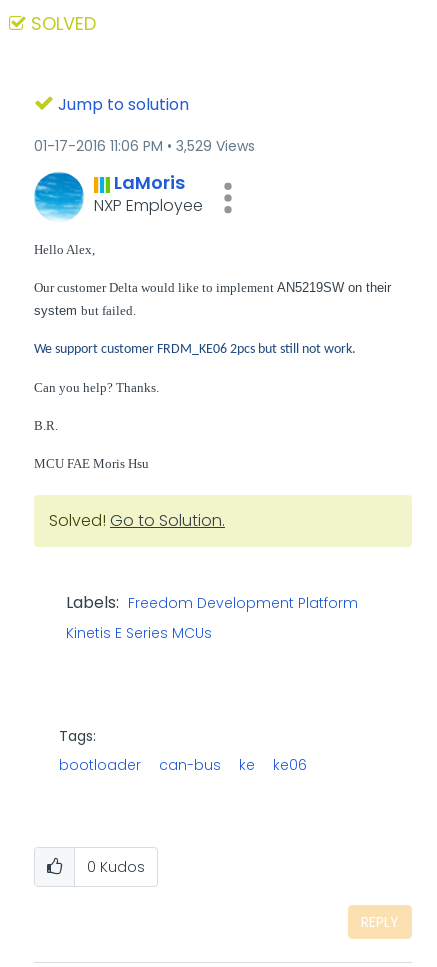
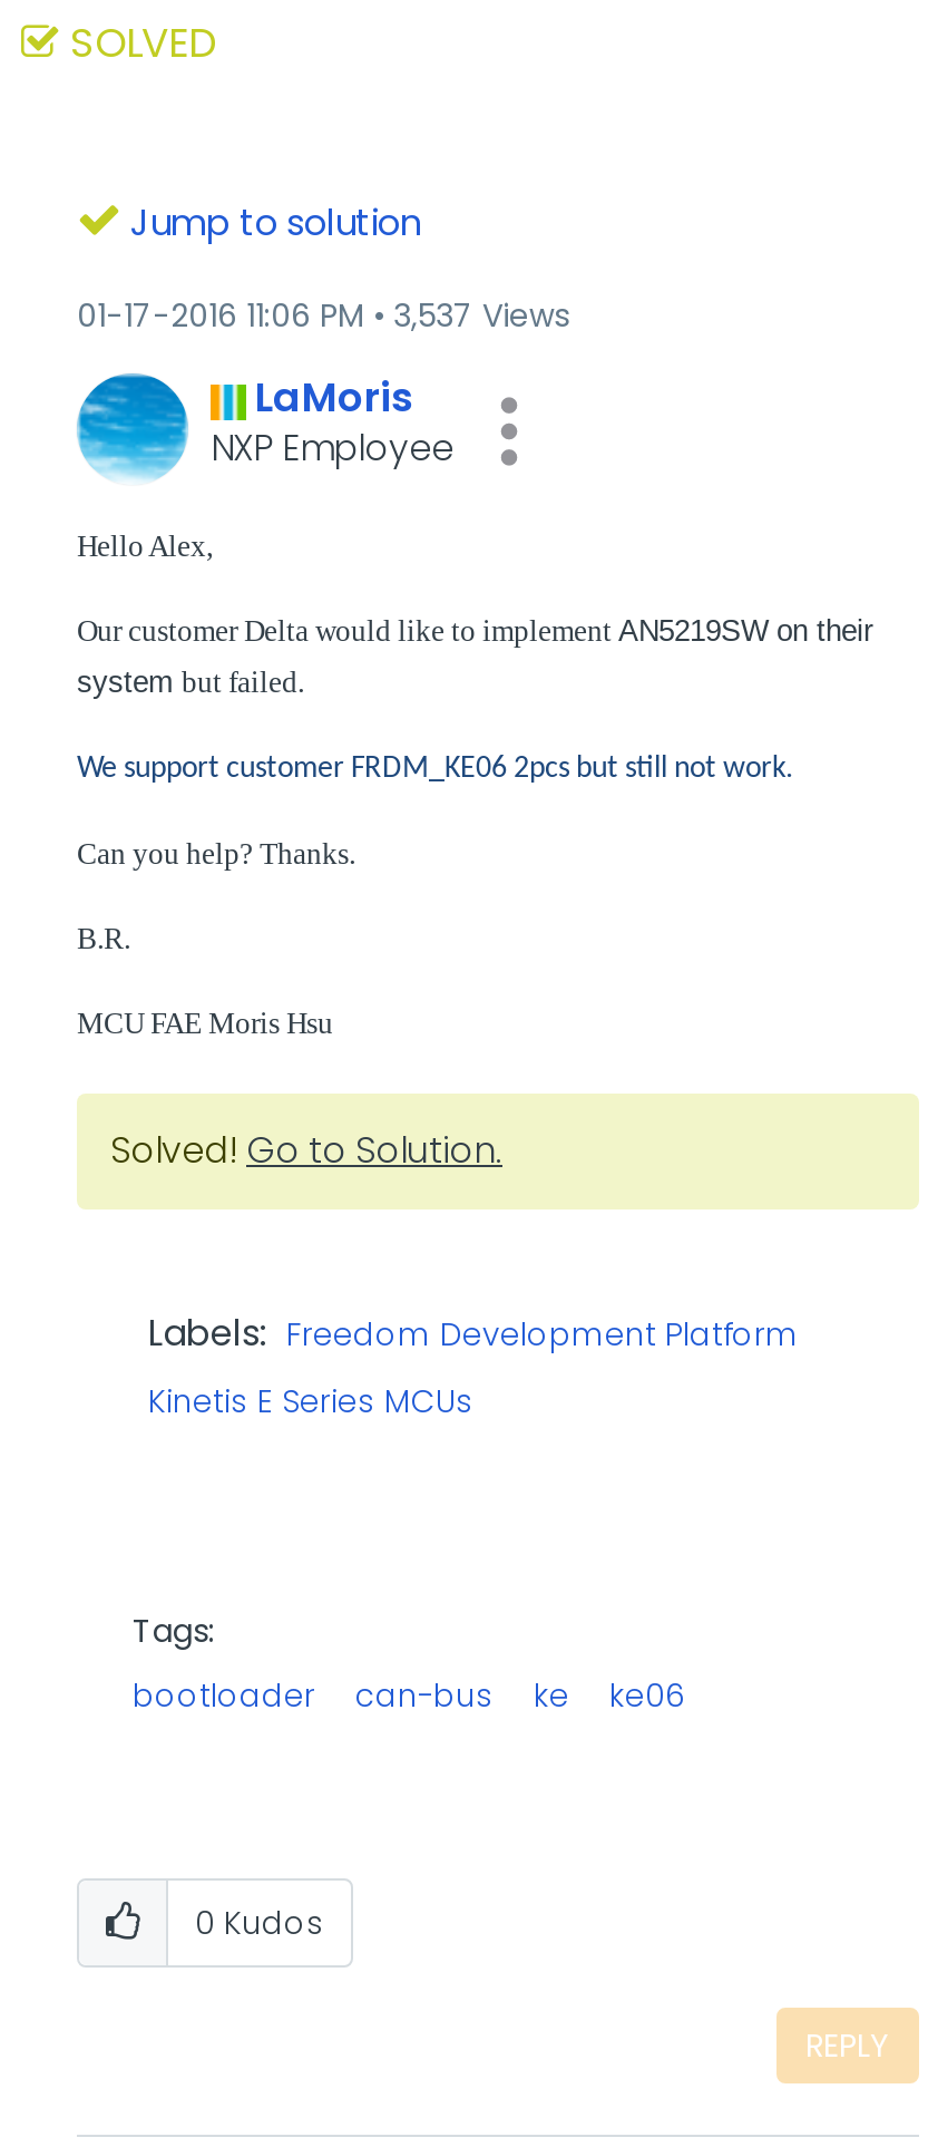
- 01-17-2016 11:06 PM 3,529 Views
+ 01-17-2016 11:06 PM 3,537 Views
